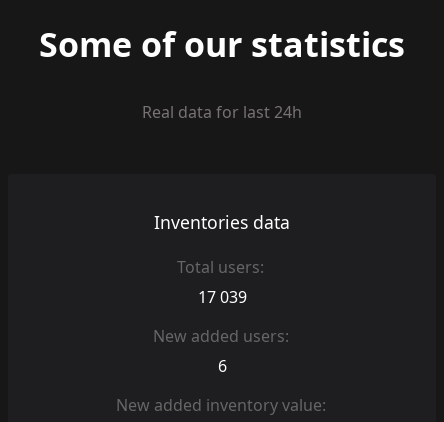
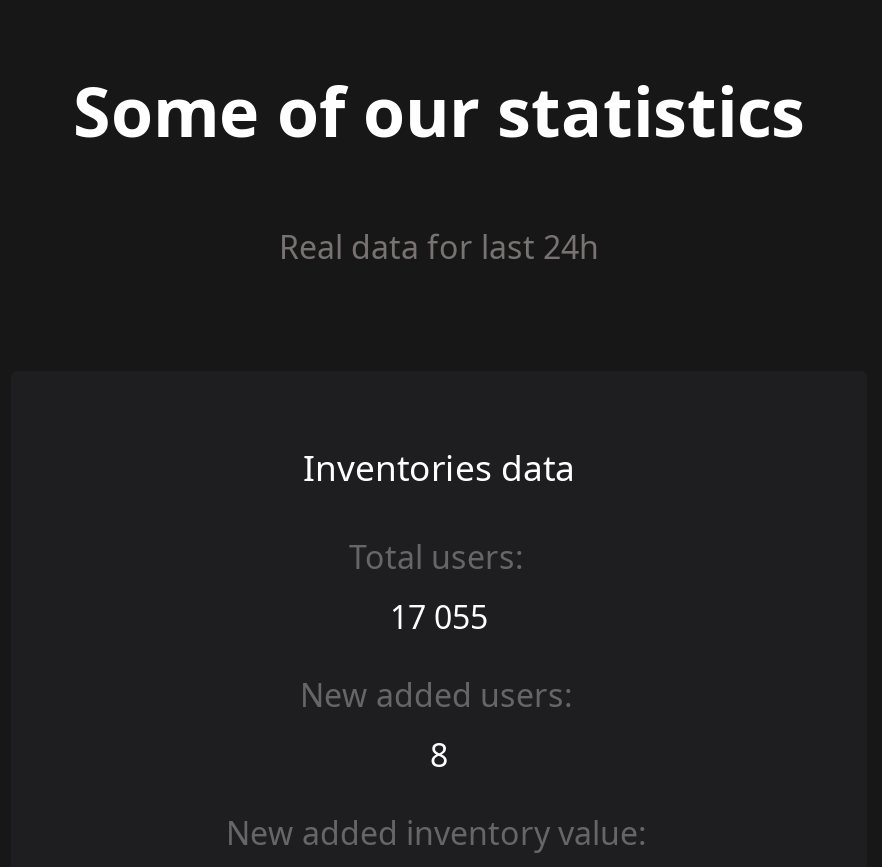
- 17 039
+ 17 055

- 6
+ 8
